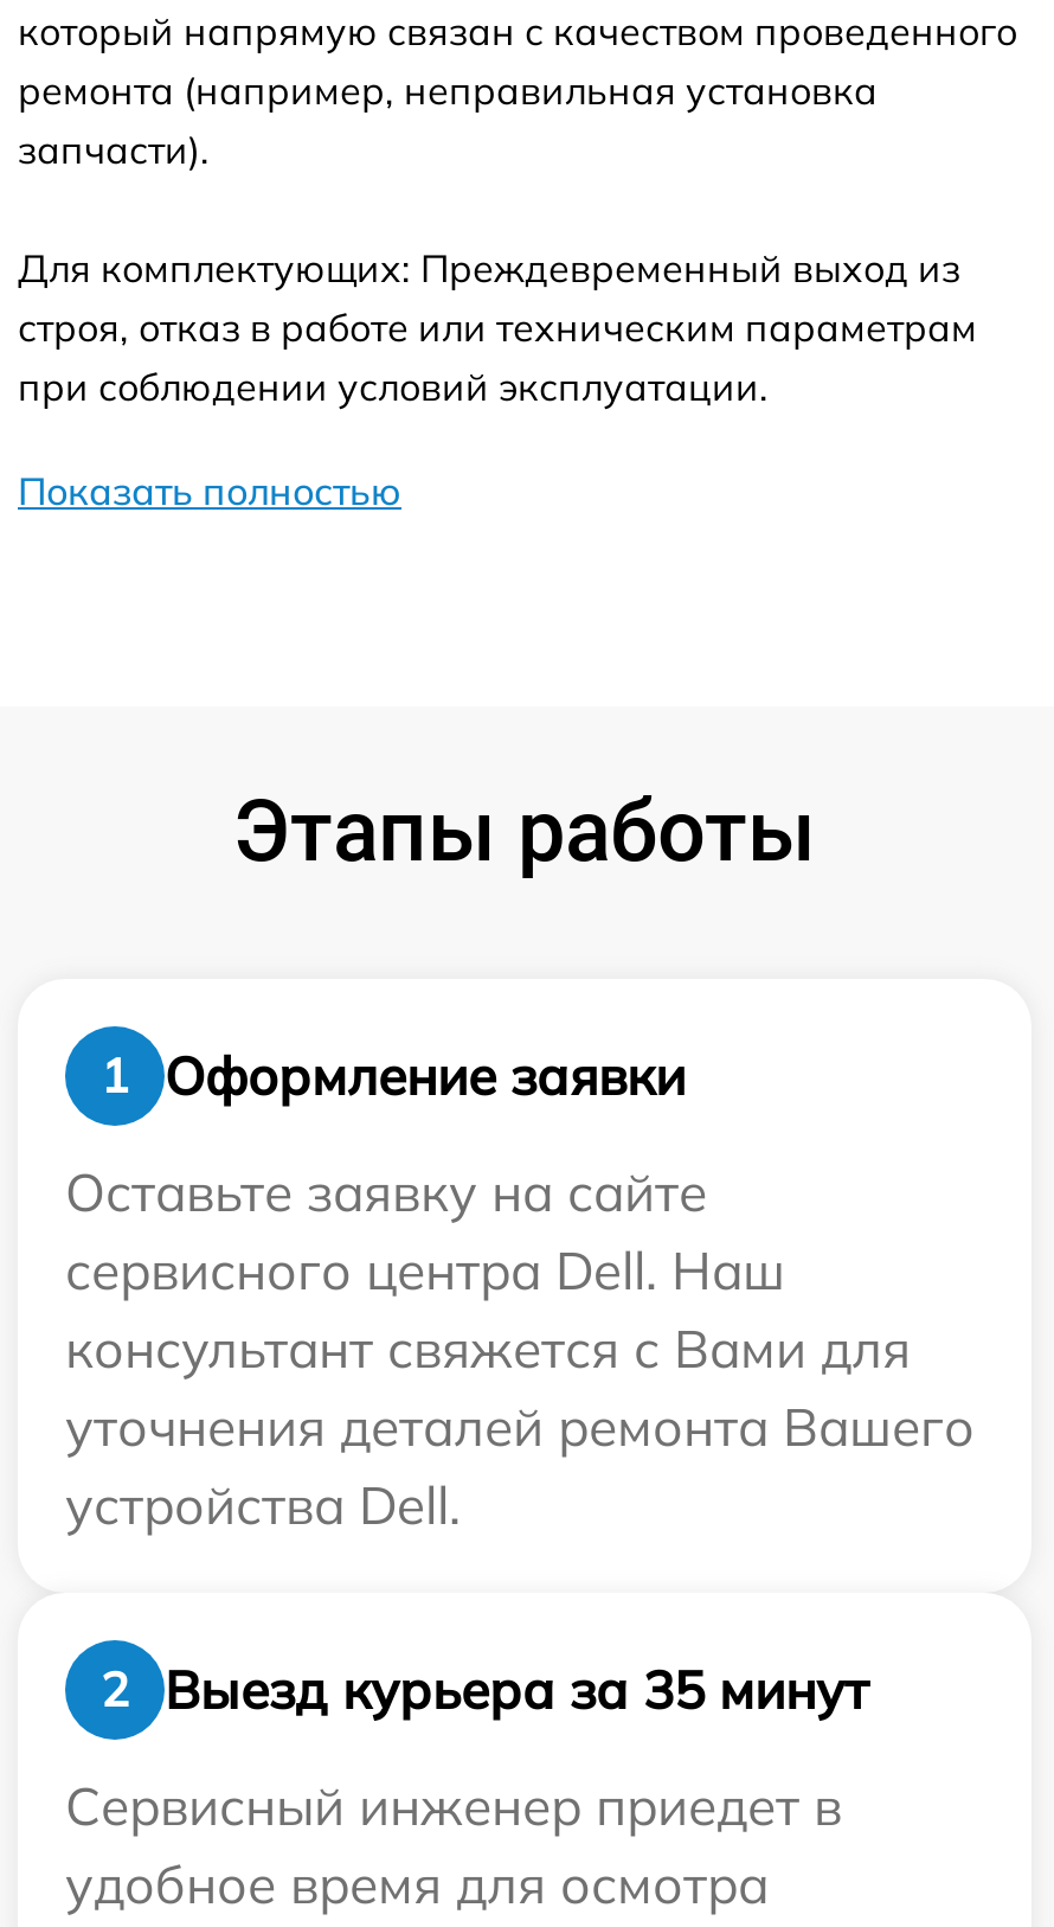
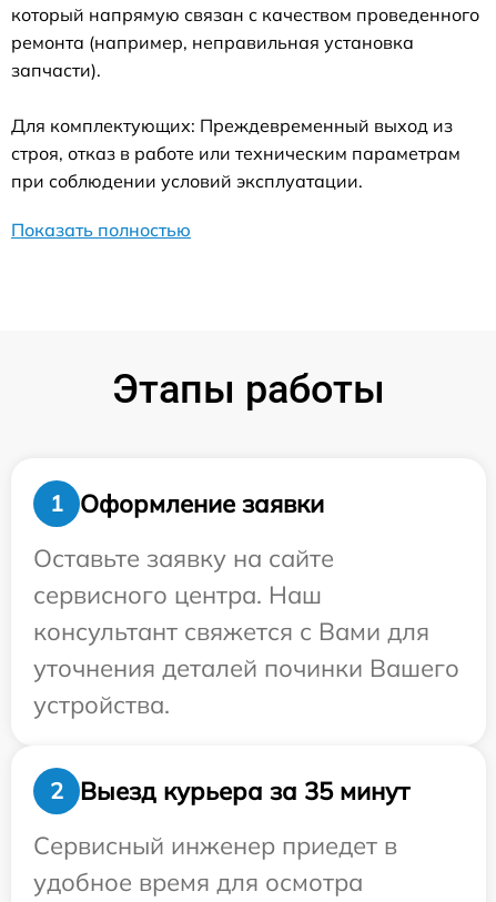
- сервисного центра Dell. Наш
+ сервисного центра. Наш

- уточнения деталей ремонта Вашего
- устройства Dell.
+ уточнения деталей починки Вашего
+ устройства.
